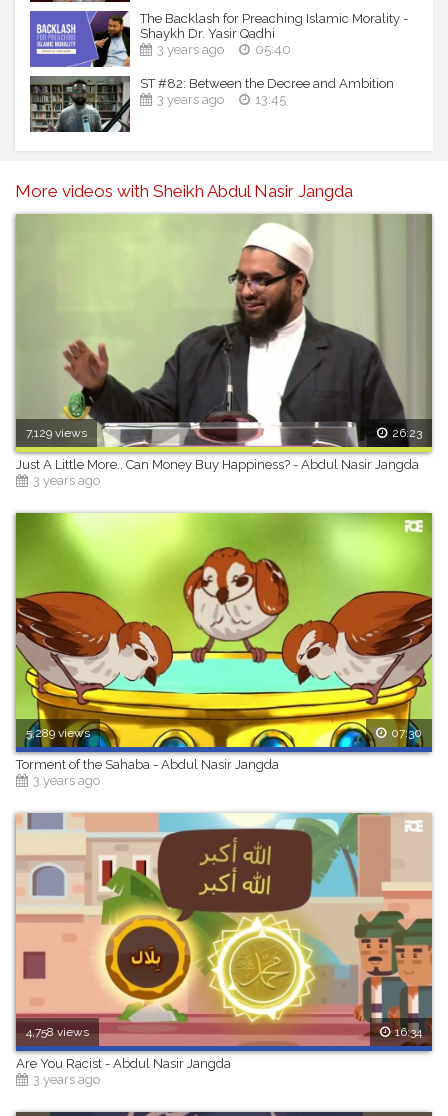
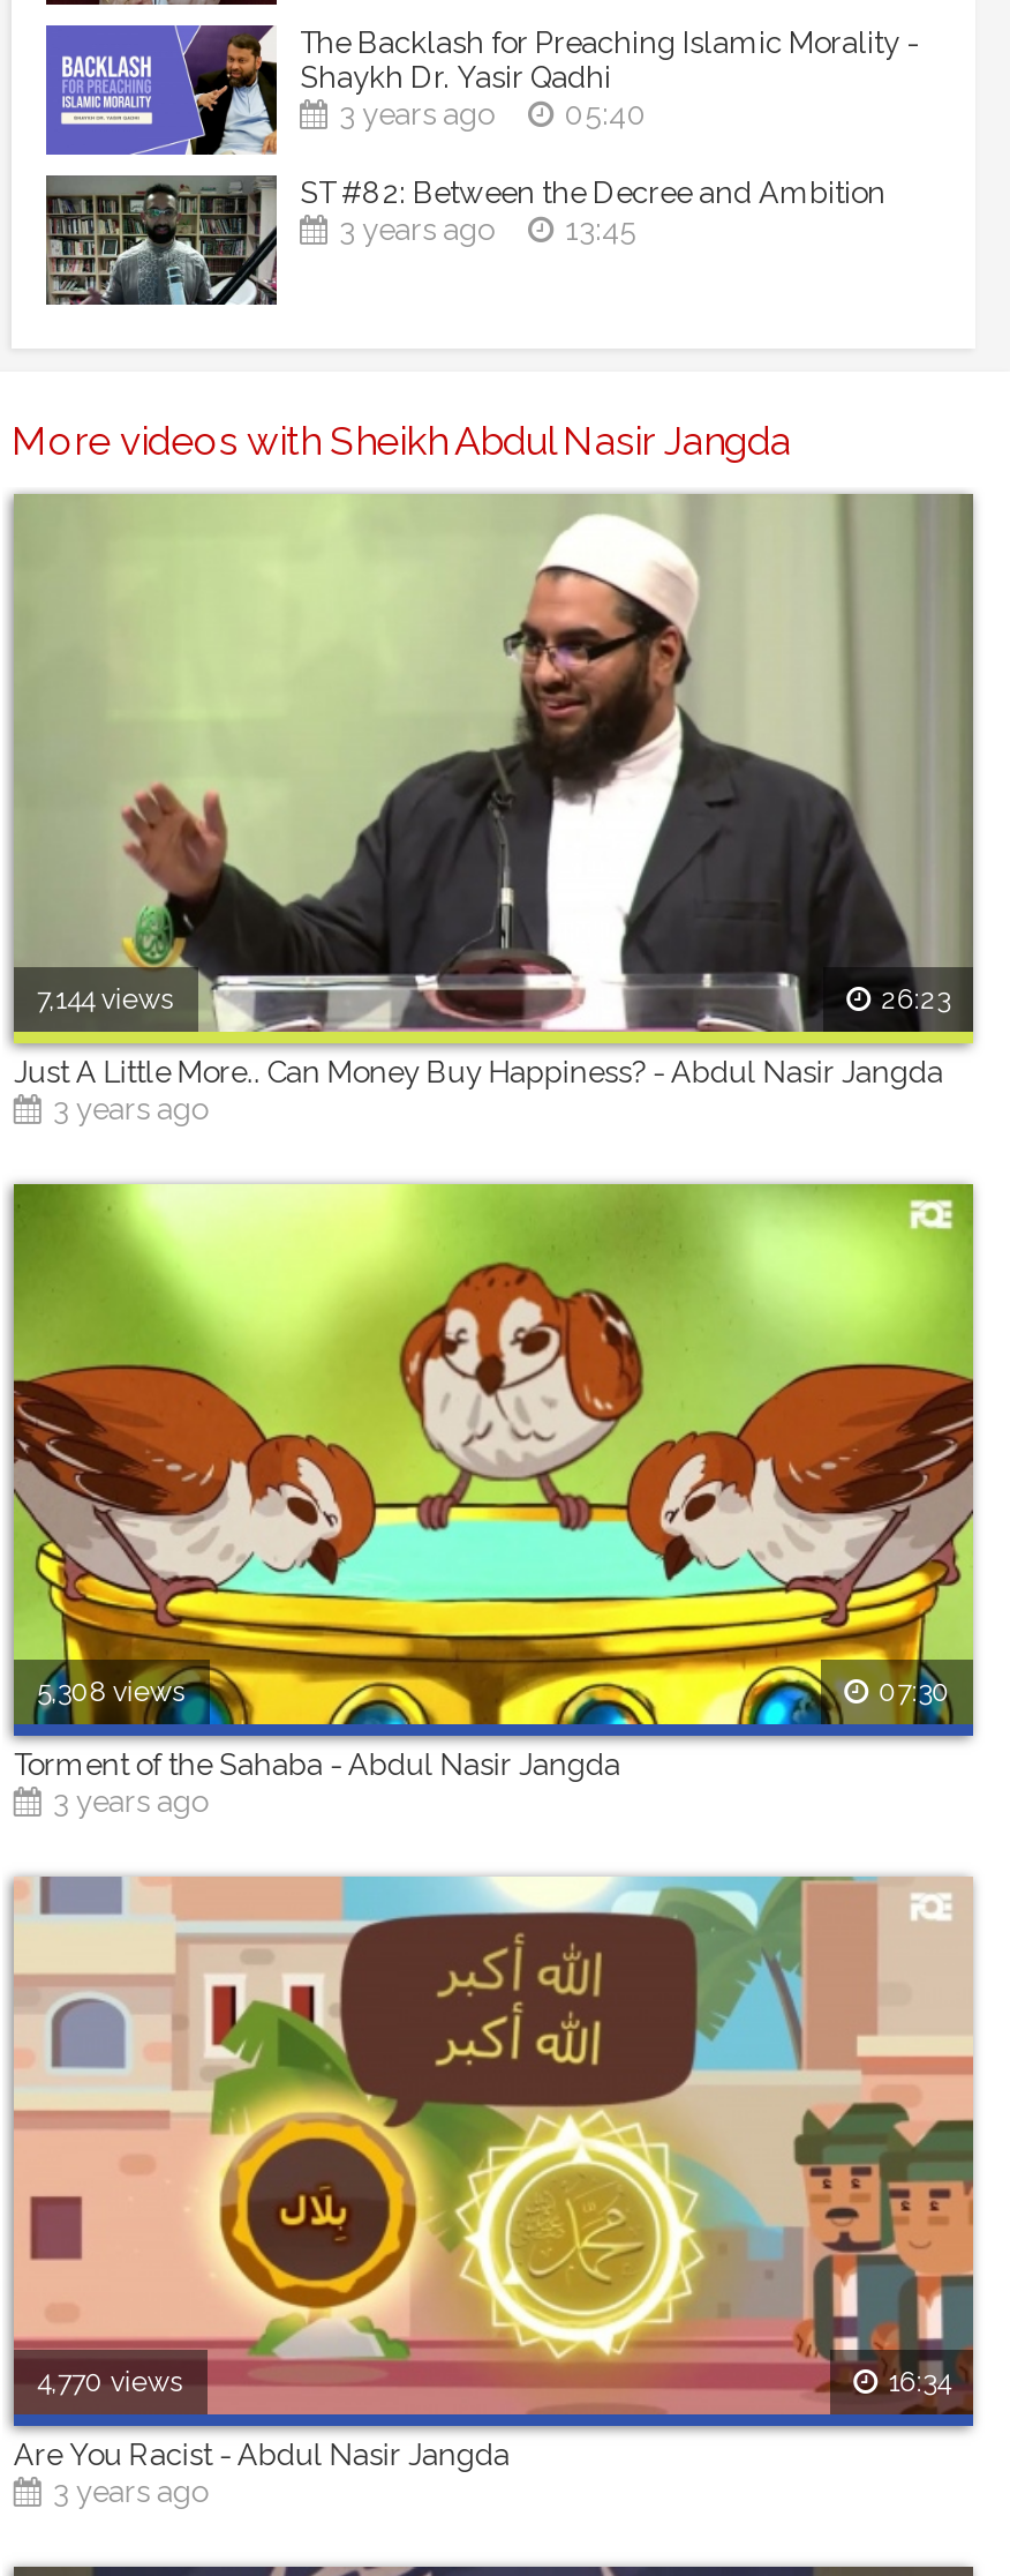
- 7,129 views
+ 7,144 views

- 5,289 views
+ 5,308 views

- 4,758 views
+ 4,770 views
